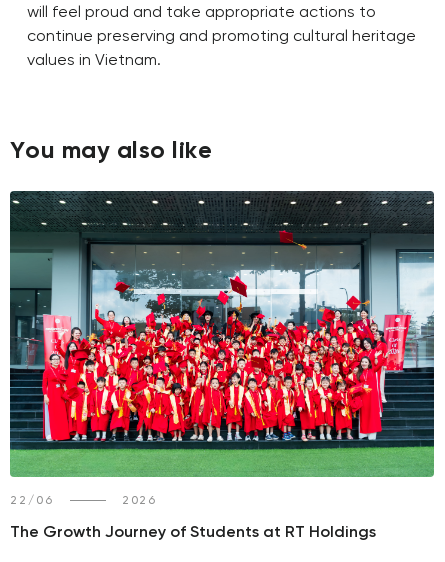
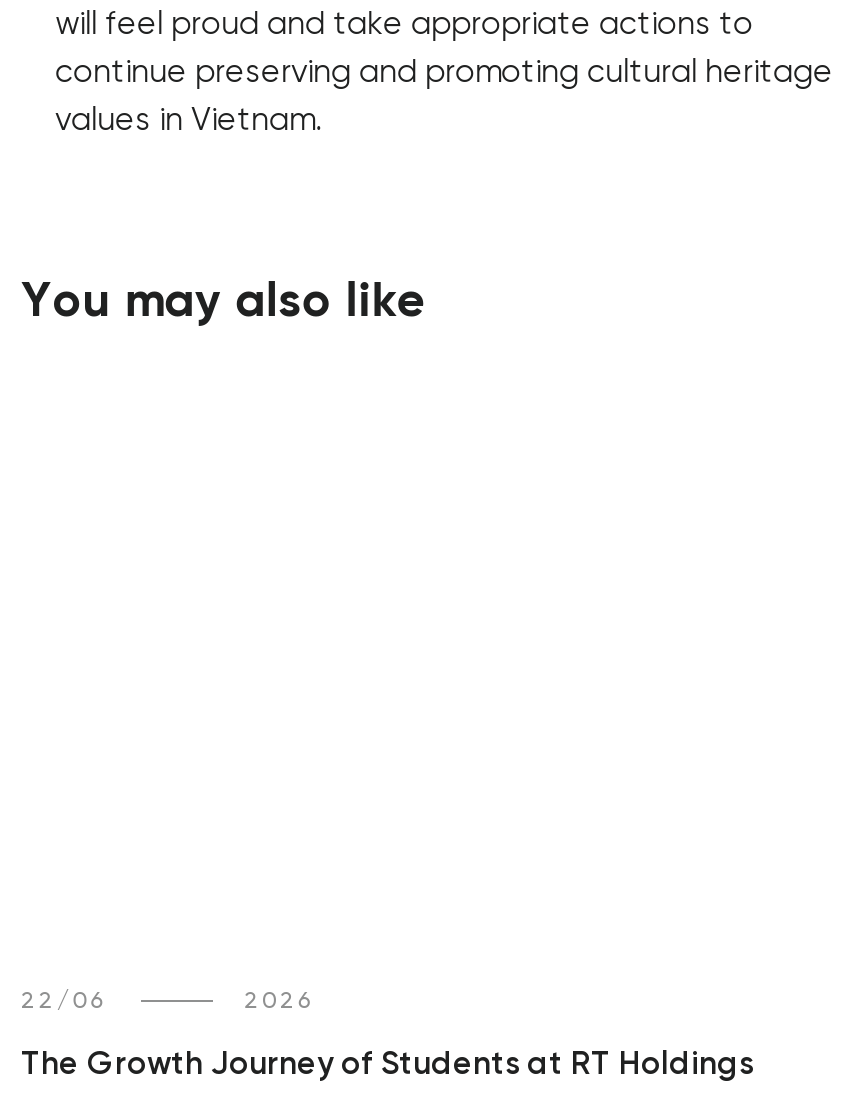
- [image]
